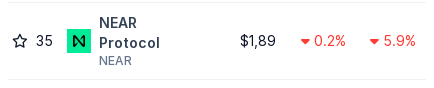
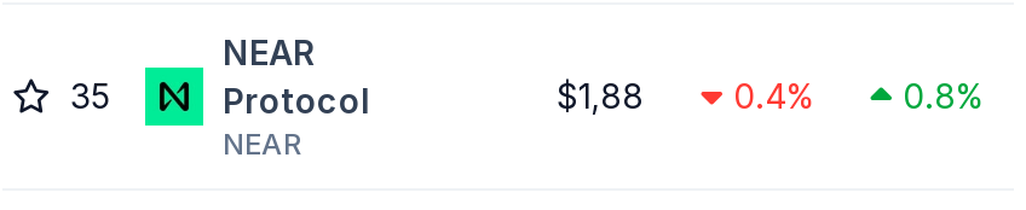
- $1,89
+ $1,88

- 0.2%
+ 0.4%

- 5.9%
+ 0.8%
